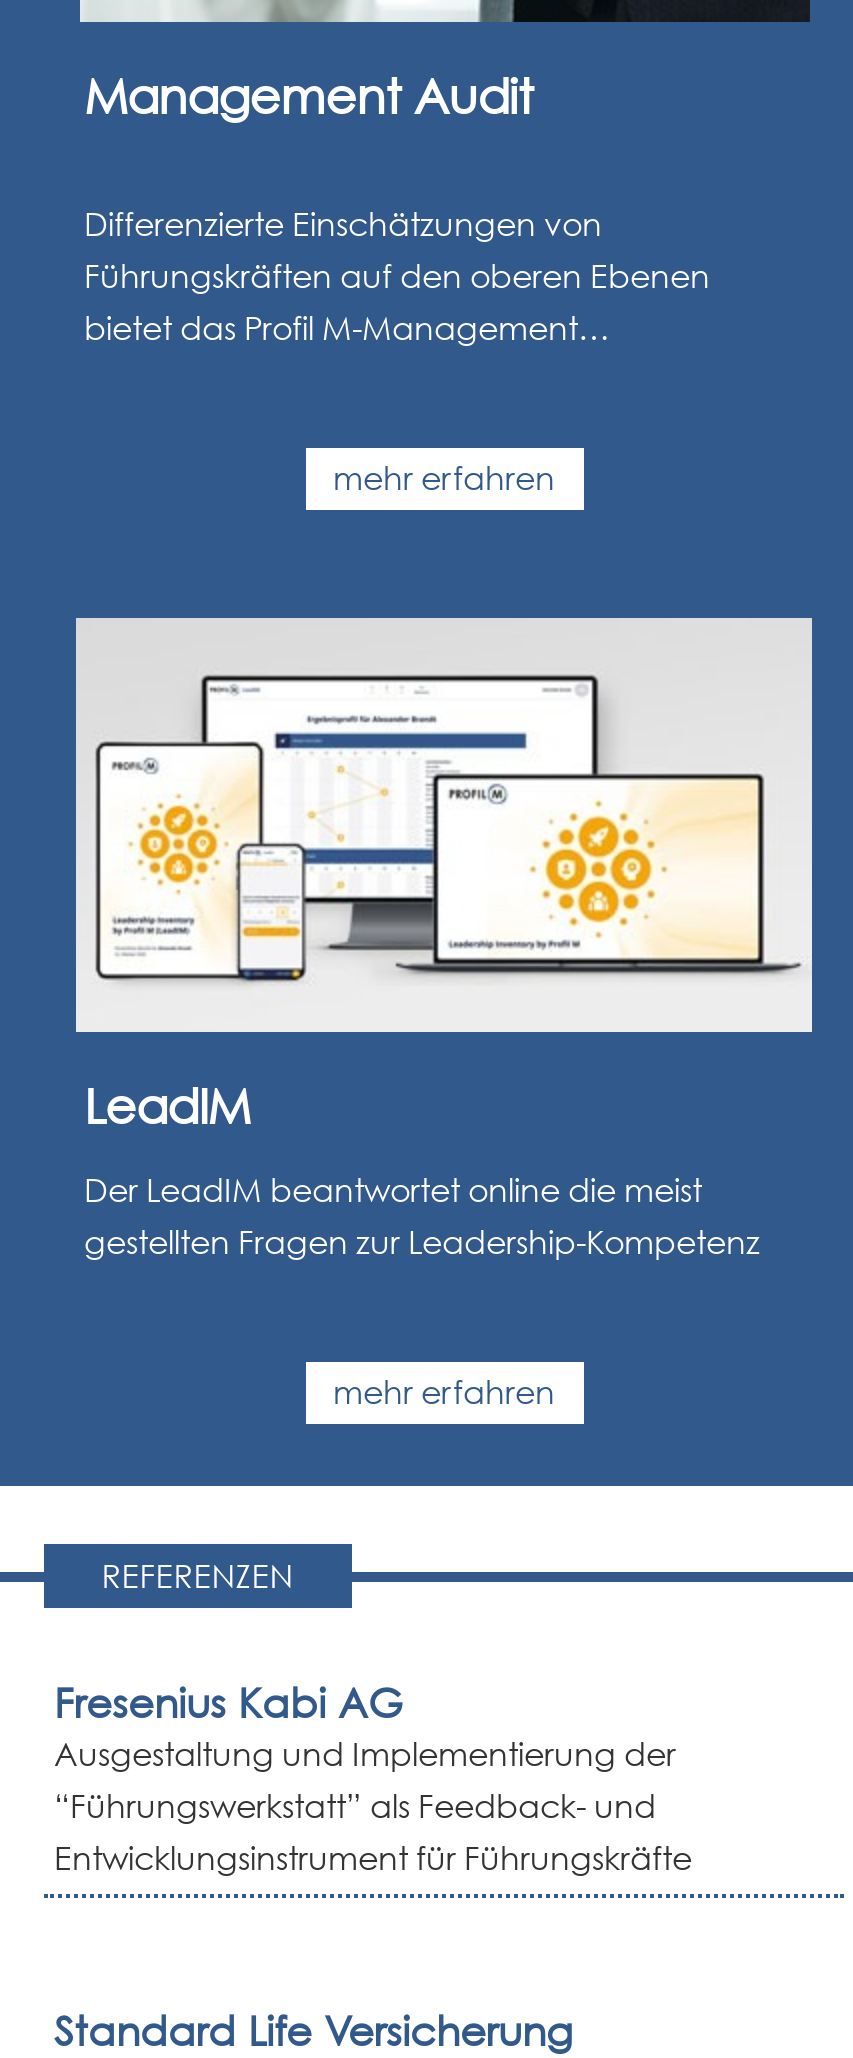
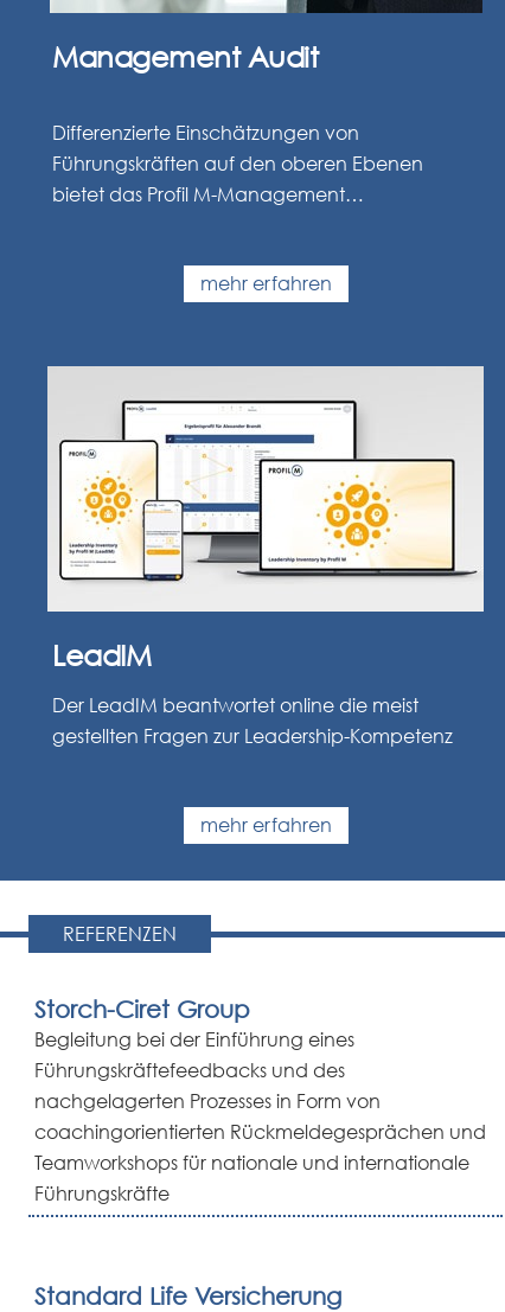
- Fresenius Kabi AG
- Ausgestaltung und Implementierung der
- “Führungswerkstatt” als Feedback- und
- Entwicklungsinstrument für Führungskräfte
+ Storch-Ciret Group
+ Begleitung bei der Einführung eines
+ Führungskräftefeedbacks und des
+ nachgelagerten Prozesses in Form von
+ coachingorientierten Rückmeldegesprächen und
+ Teamworkshops für nationale und internationale
+ Führungskräfte
